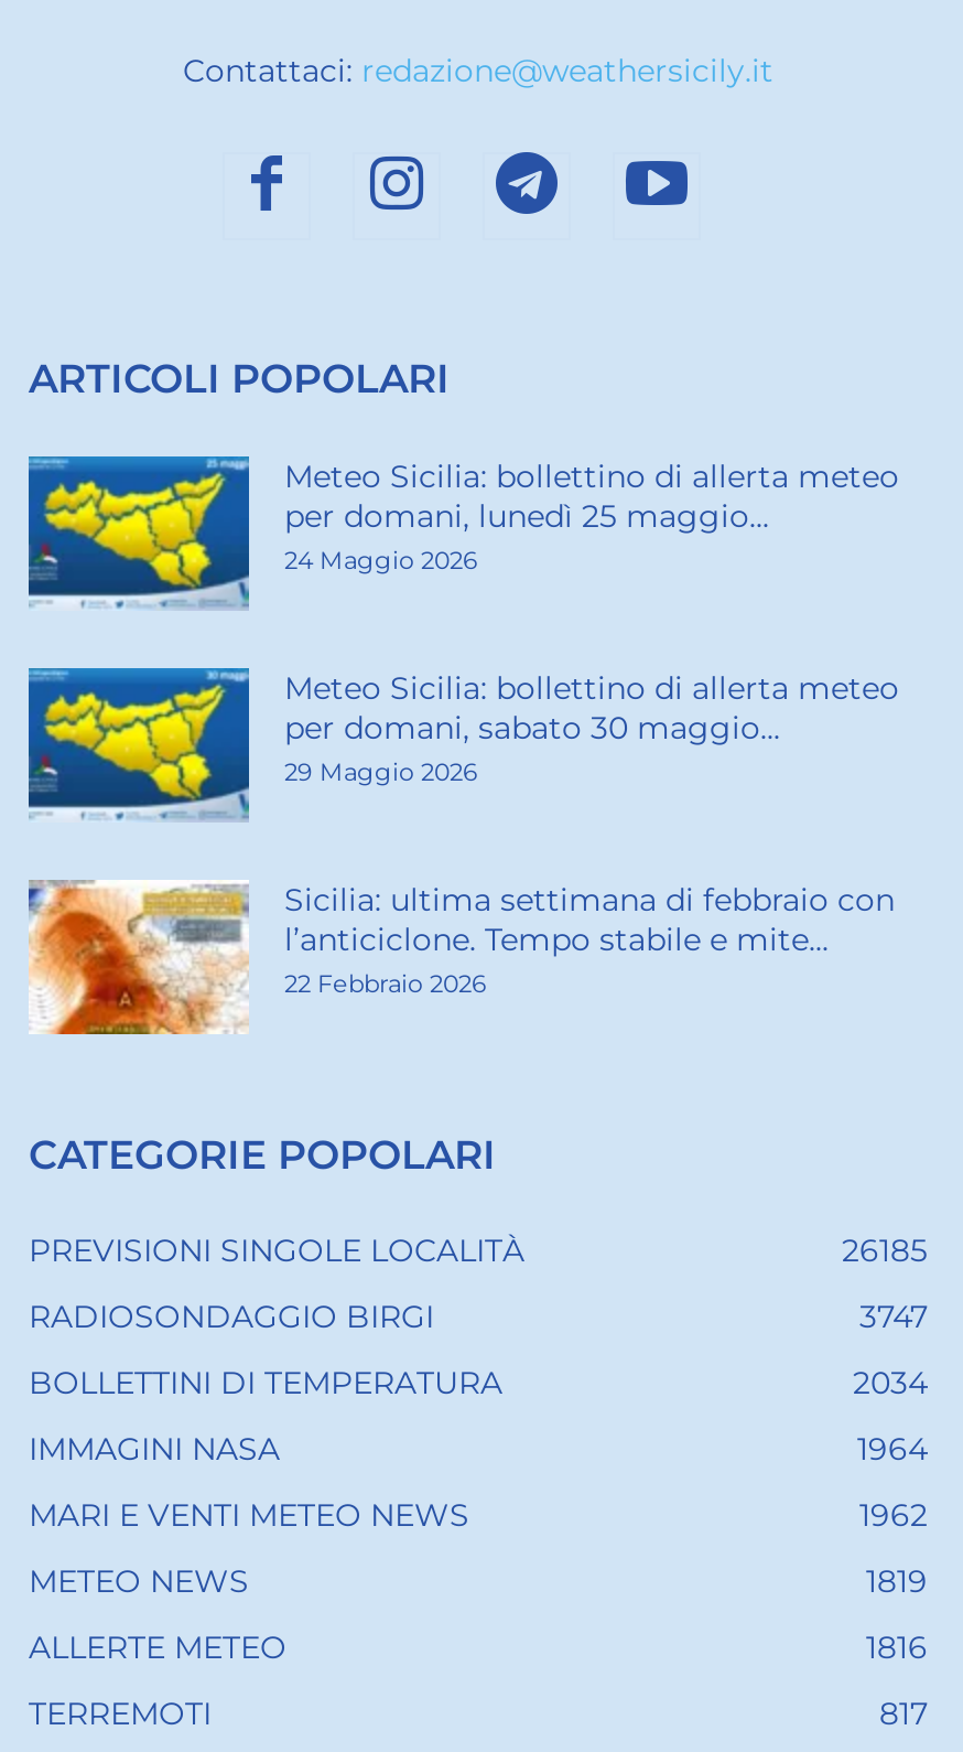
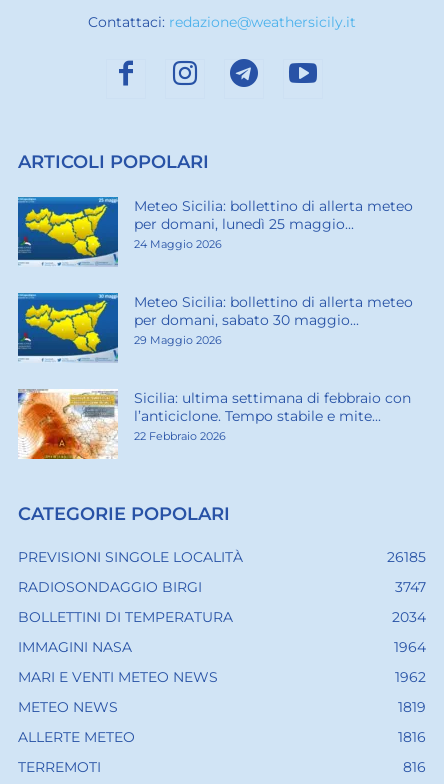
- 817
+ 816
